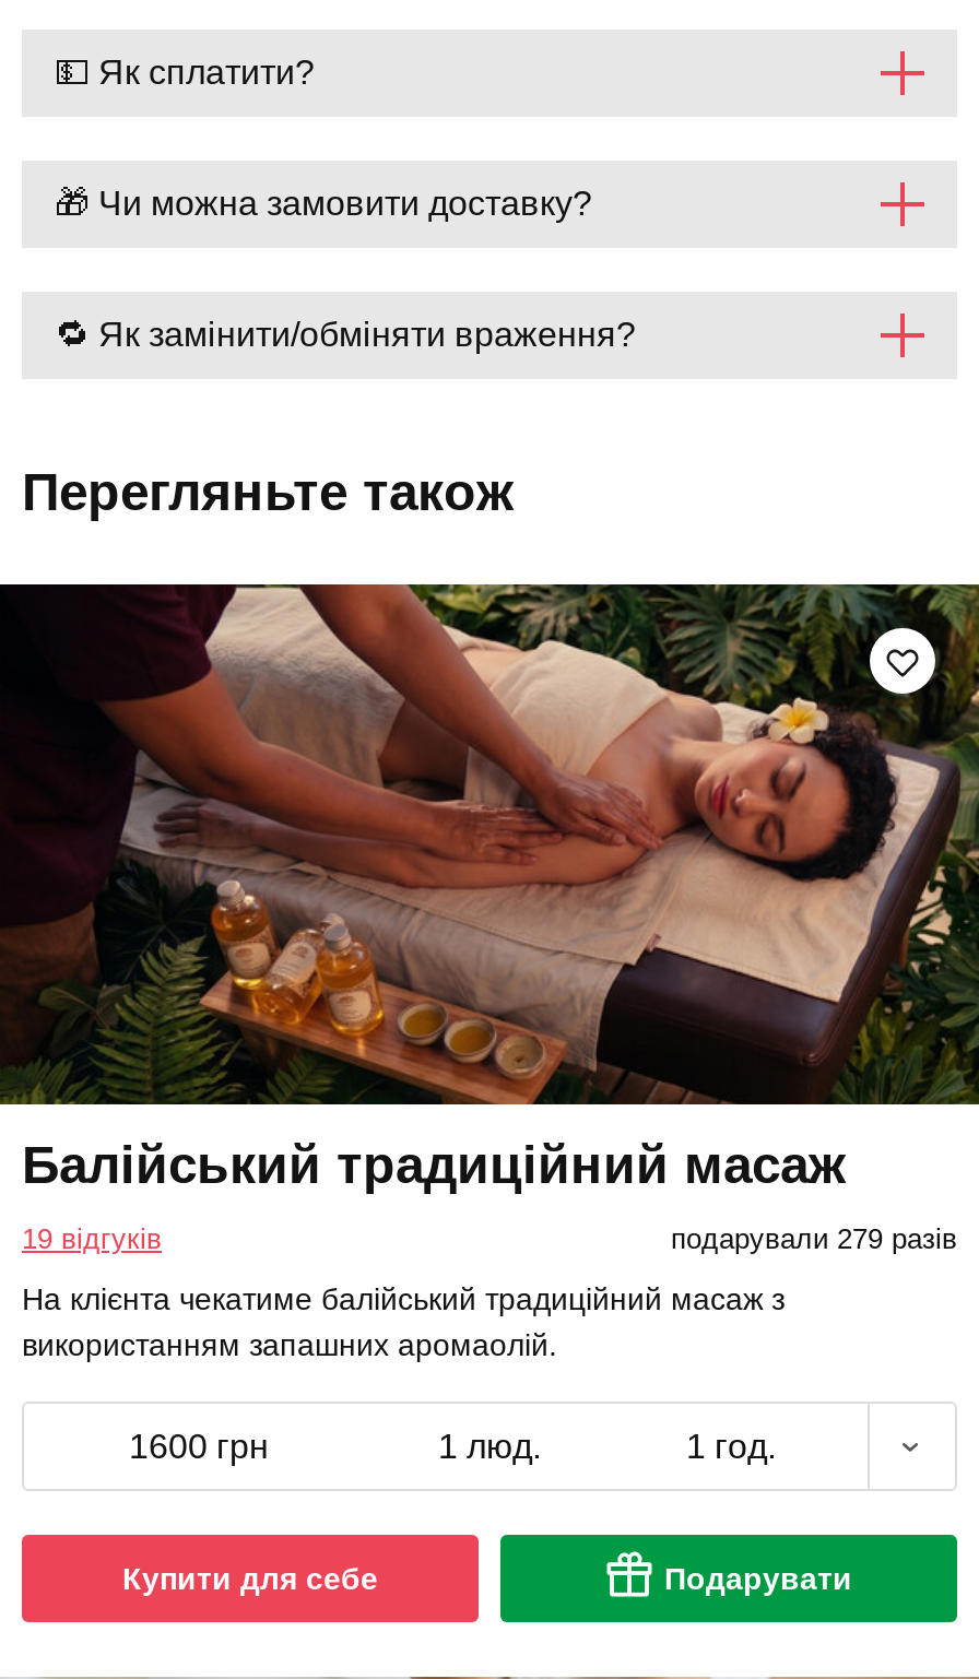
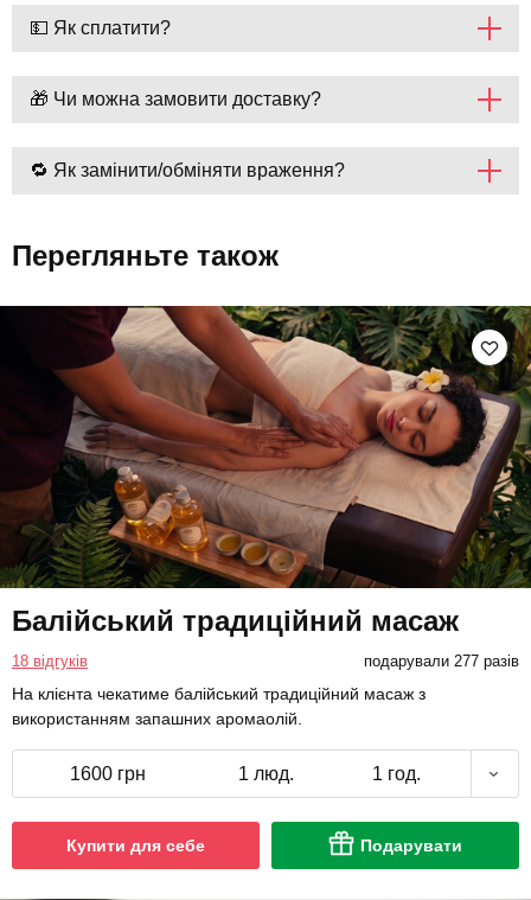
- 19 відгуків
+ 18 відгуків

- подарували 279 разів
+ подарували 277 разів
